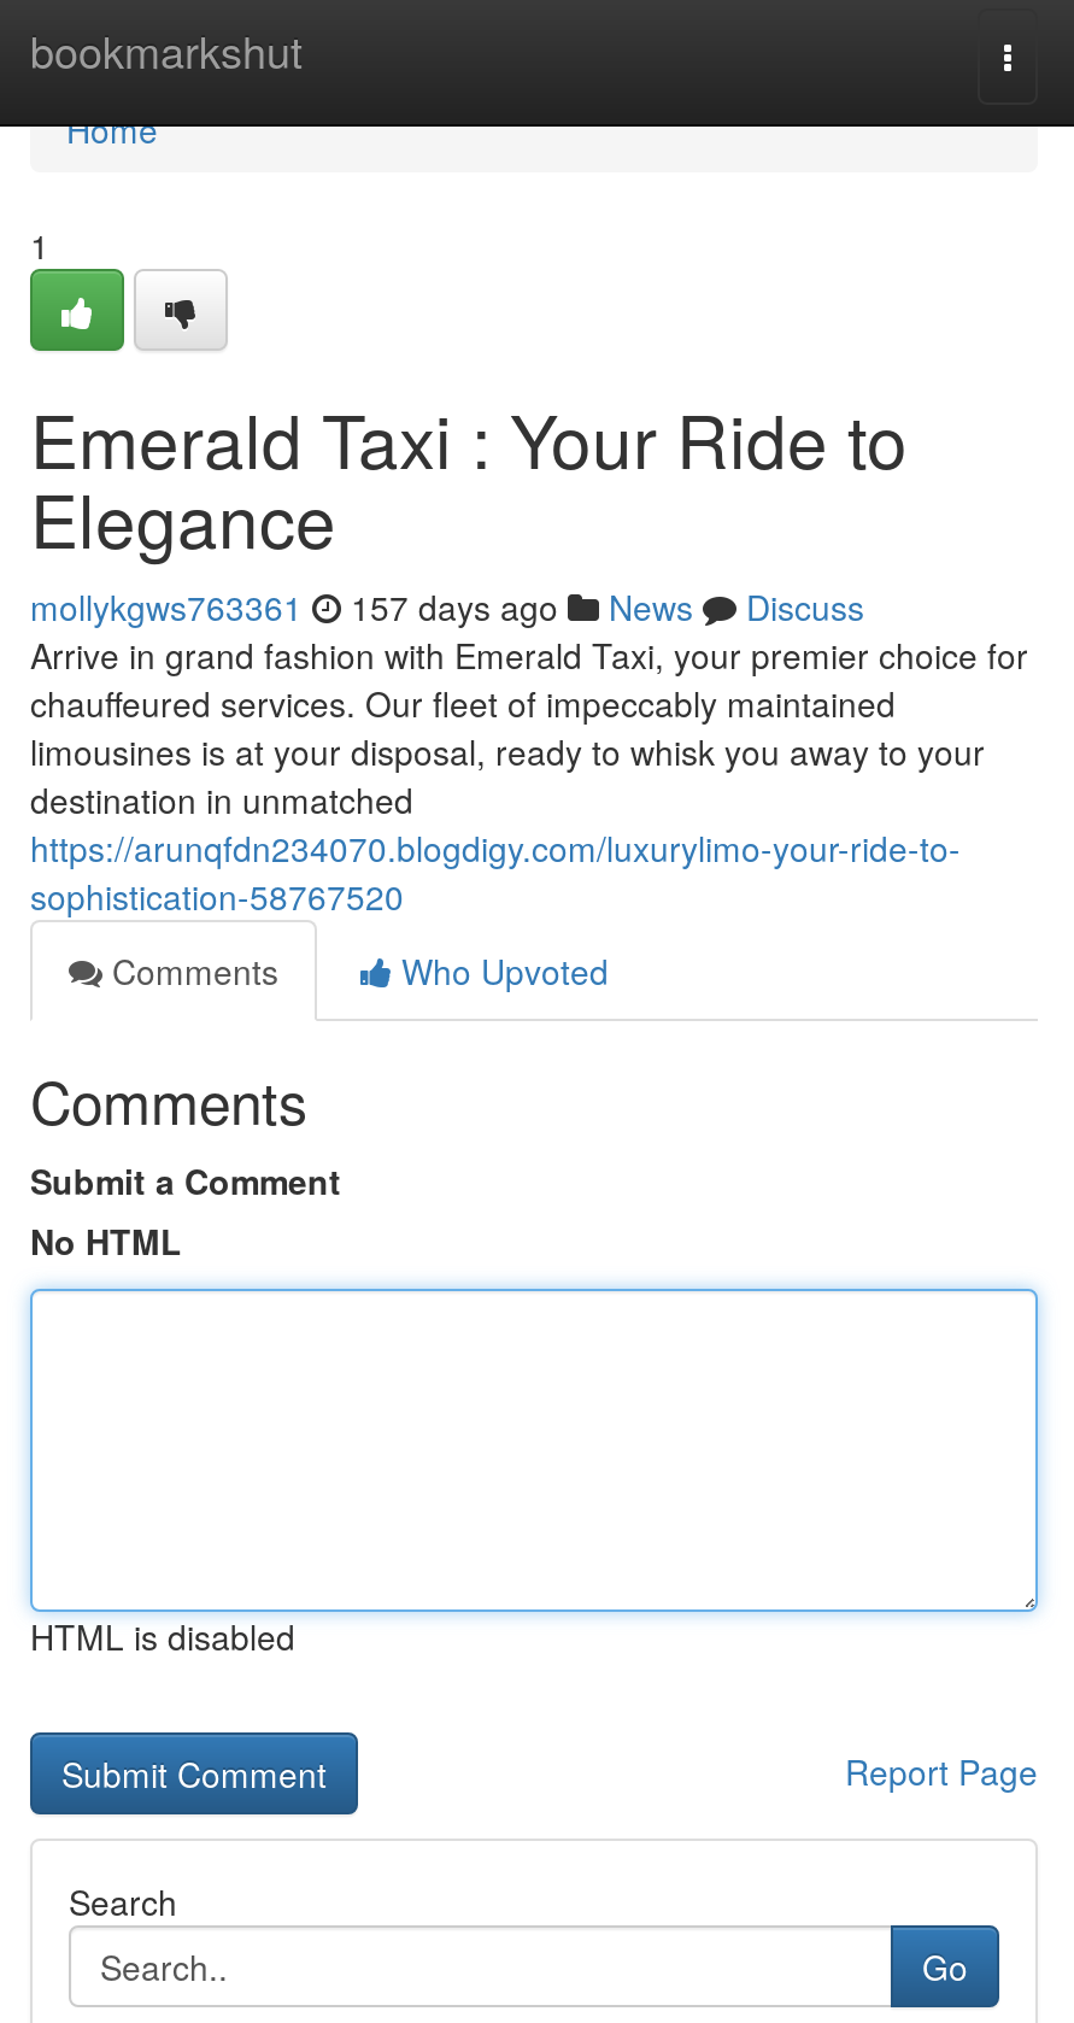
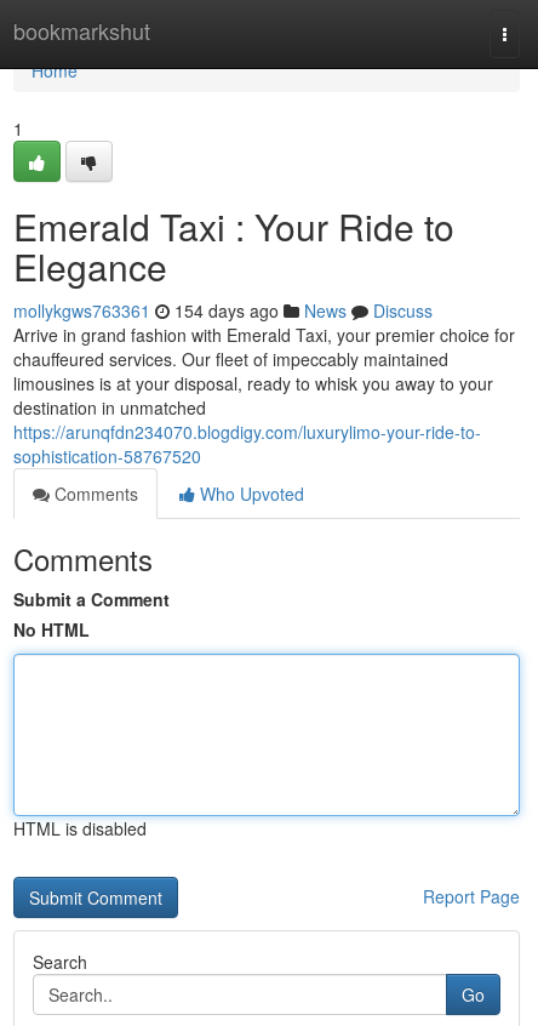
- mollykgws763361 157 days ago News Discuss
+ mollykgws763361 154 days ago News Discuss
